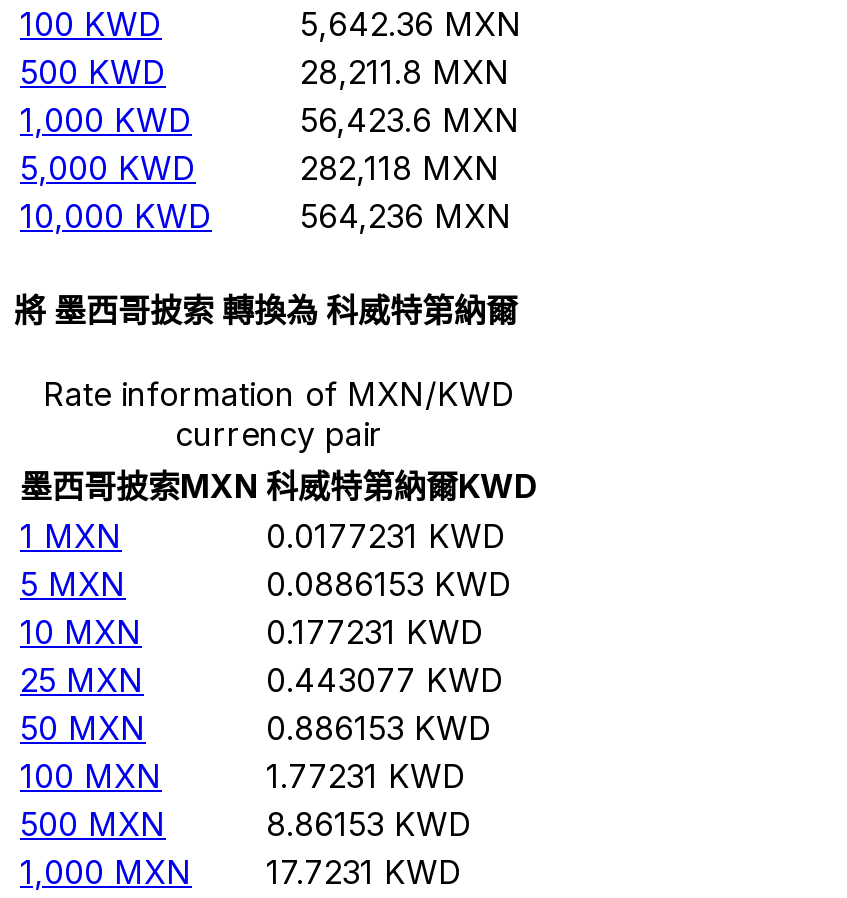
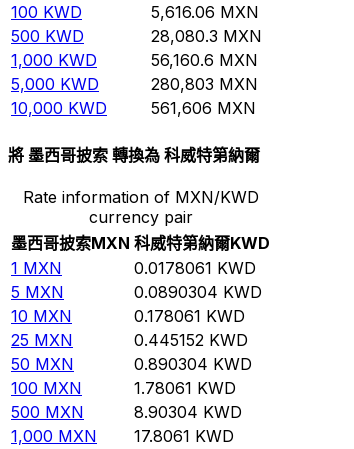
- 5,642.36 MXN
+ 5,616.06 MXN

- 28,211.8 MXN
+ 28,080.3 MXN

- 56,423.6 MXN
+ 56,160.6 MXN

- 282,118 MXN
+ 280,803 MXN

- 564,236 MXN
+ 561,606 MXN

- 0.0177231 KWD
+ 0.0178061 KWD

- 0.0886153 KWD
+ 0.0890304 KWD

- 0.177231 KWD
+ 0.178061 KWD

- 0.443077 KWD
+ 0.445152 KWD

- 0.886153 KWD
+ 0.890304 KWD

- 1.77231 KWD
+ 1.78061 KWD

- 8.86153 KWD
+ 8.90304 KWD

- 1,000 MXN 17.7231 KWD
+ 1,000 MXN 17.8061 KWD
